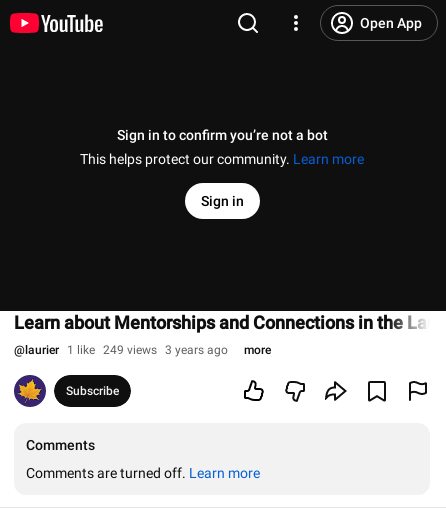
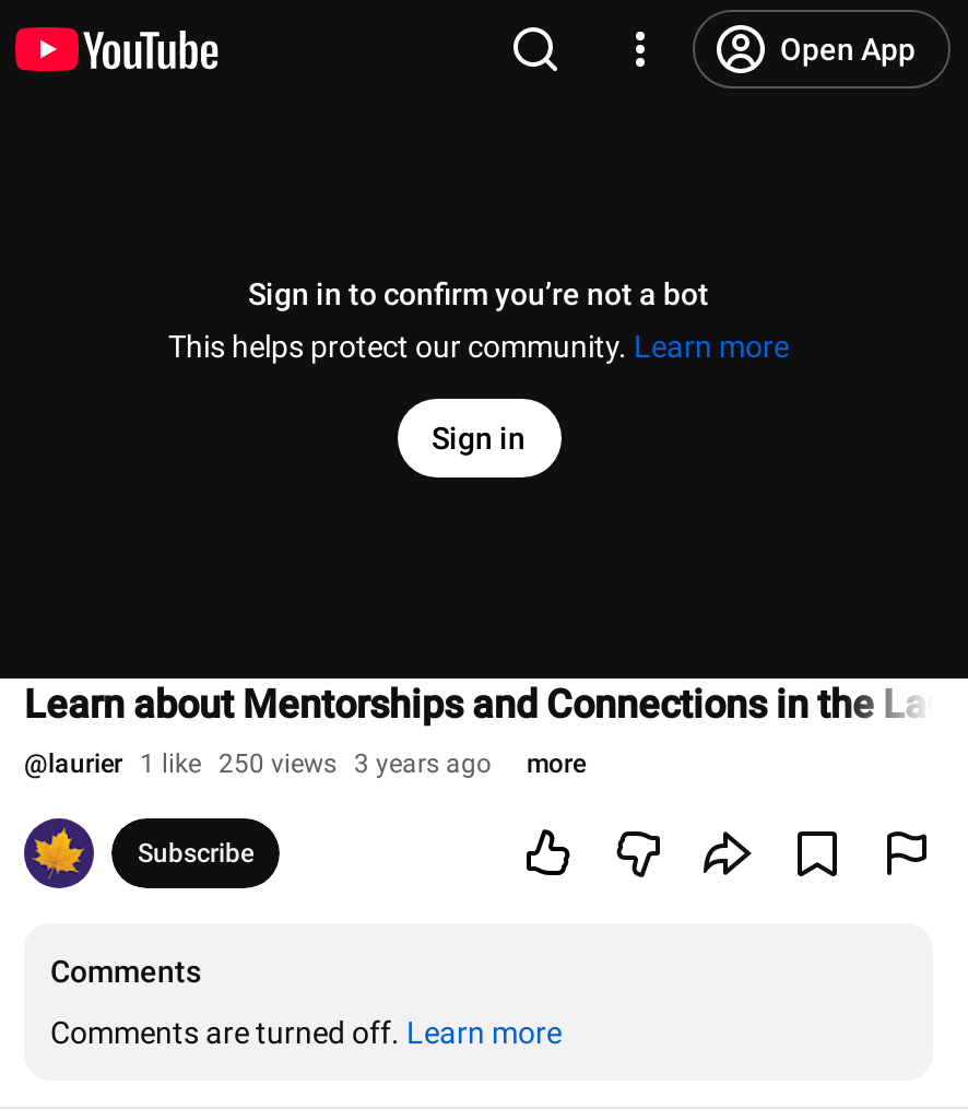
- @laurier 1 like 249 views 3 years ago
+ @laurier 1 like 250 views 3 years ago
